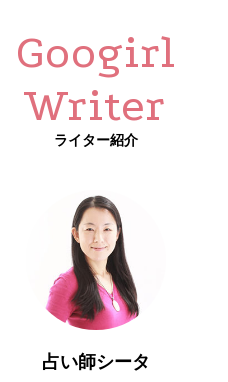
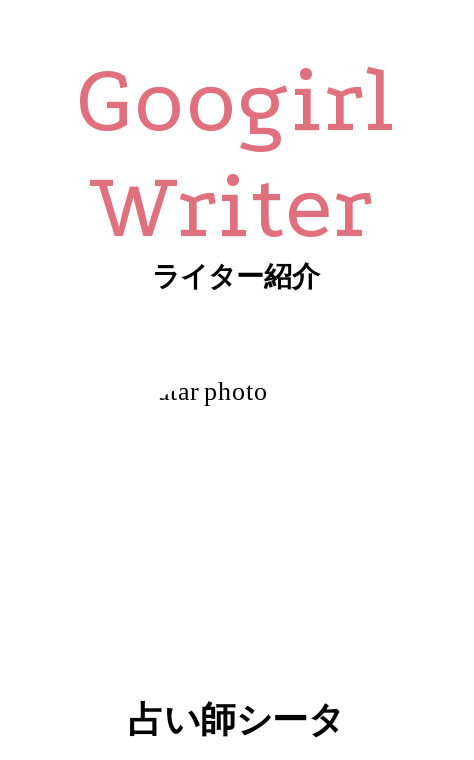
- [image]
